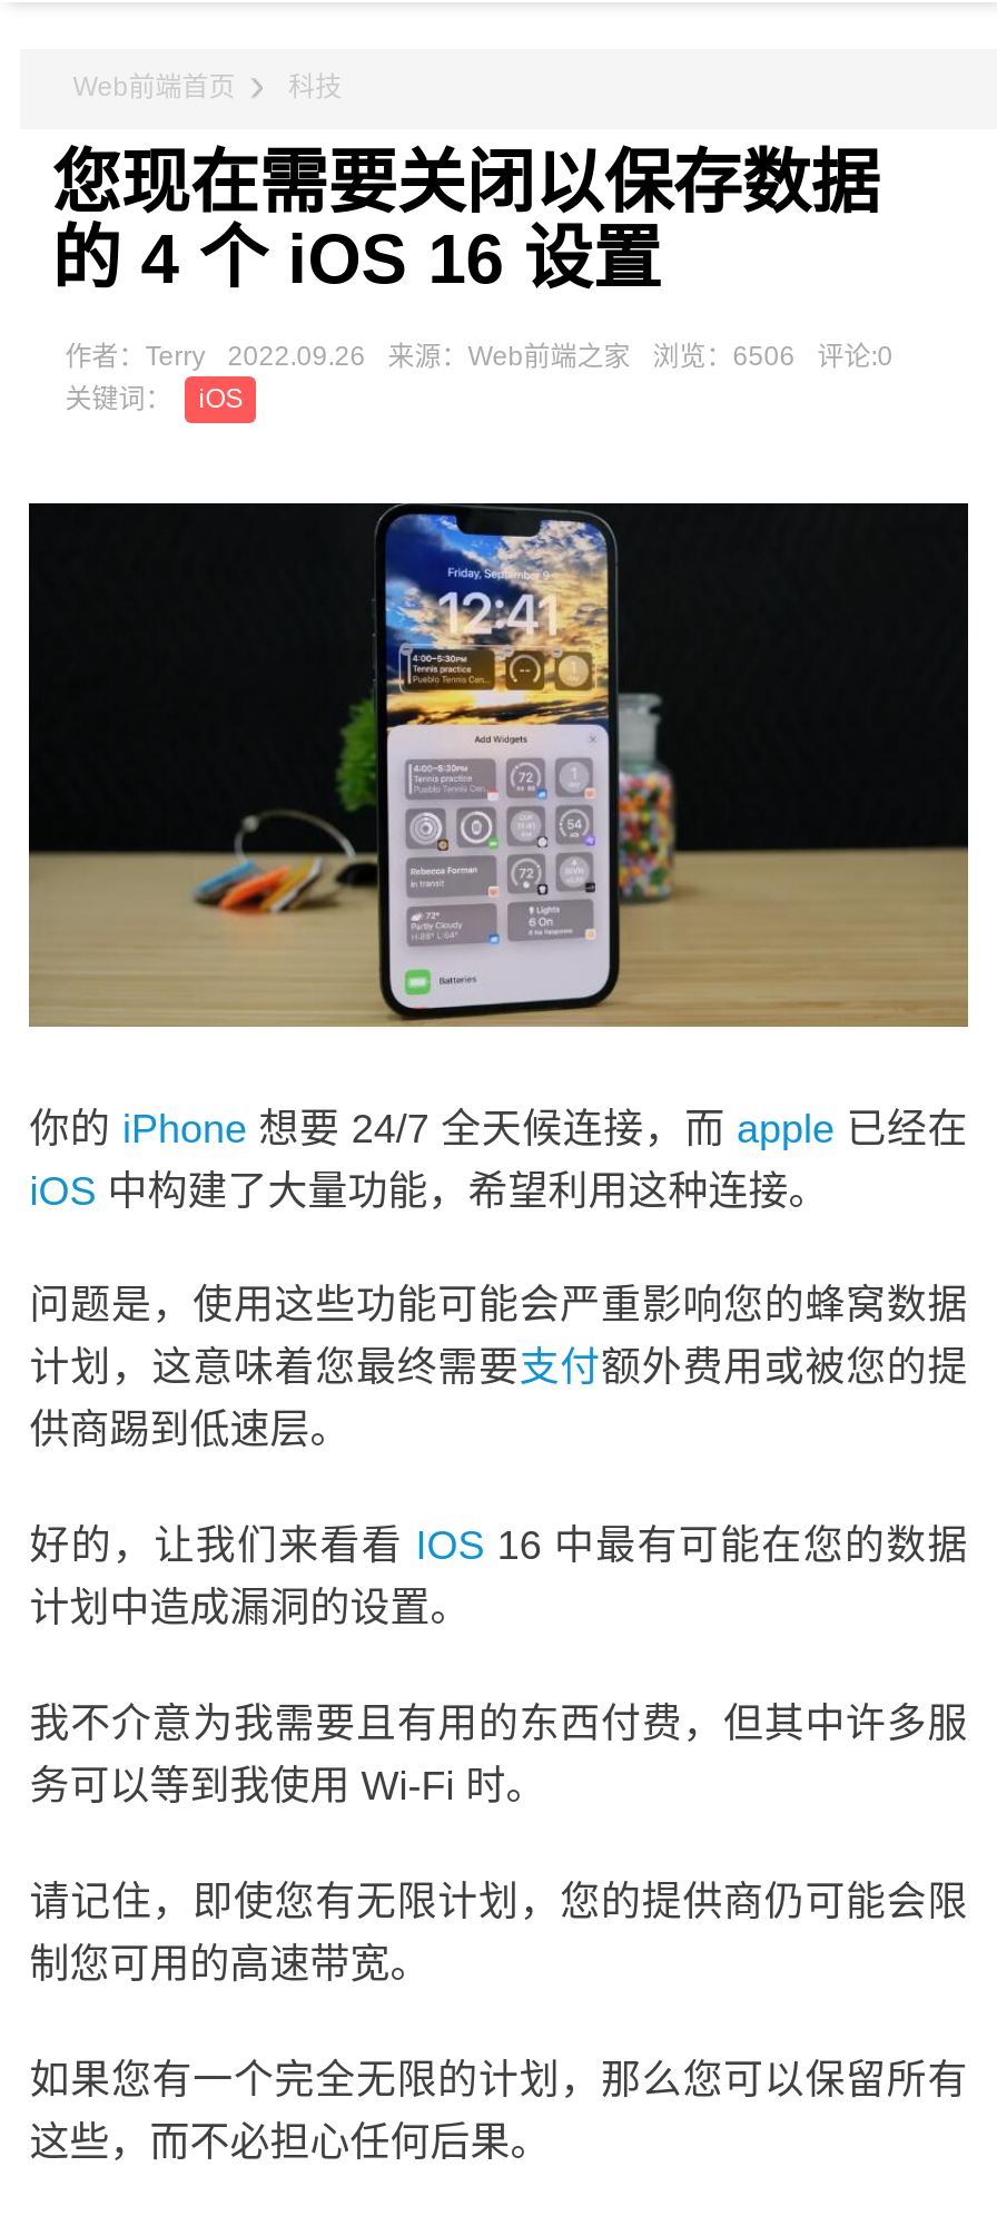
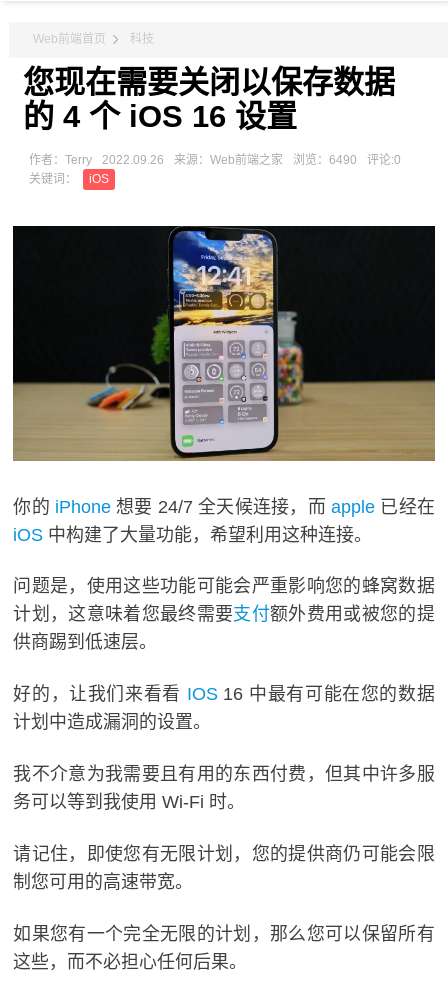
- 作者：Terry 2022.09.26 来源：Web前端之家 浏览：6506 评论:0
+ 作者：Terry 2022.09.26 来源：Web前端之家 浏览：6490 评论:0
